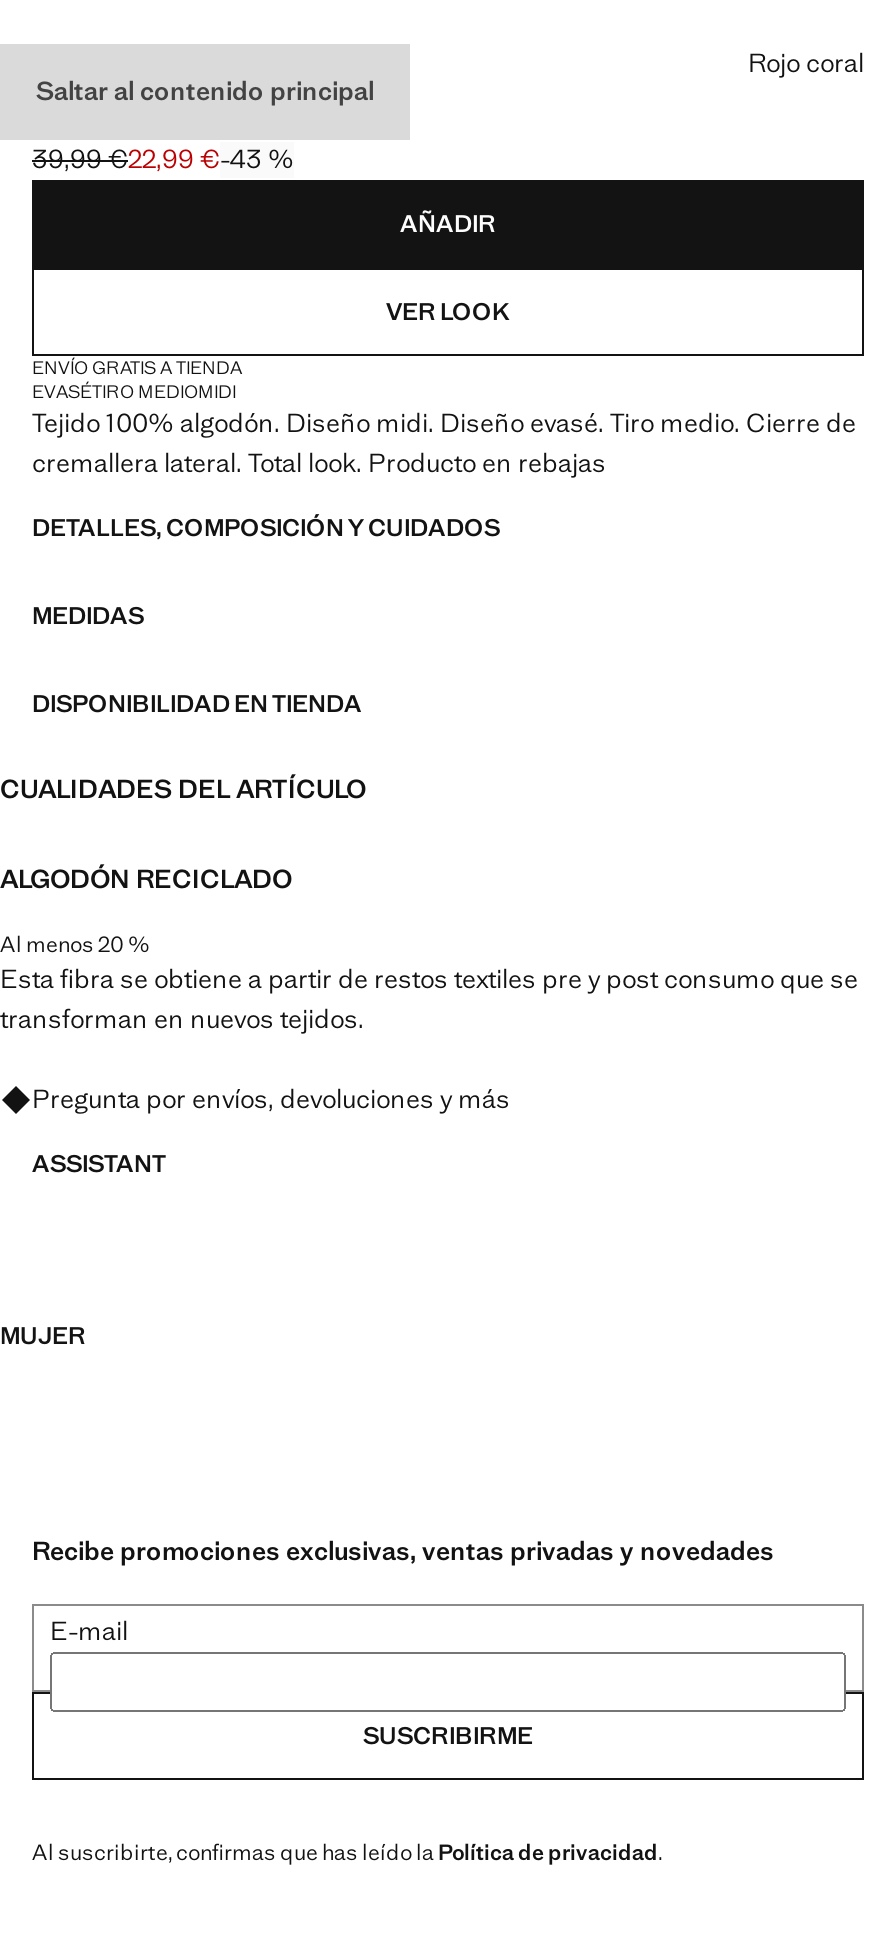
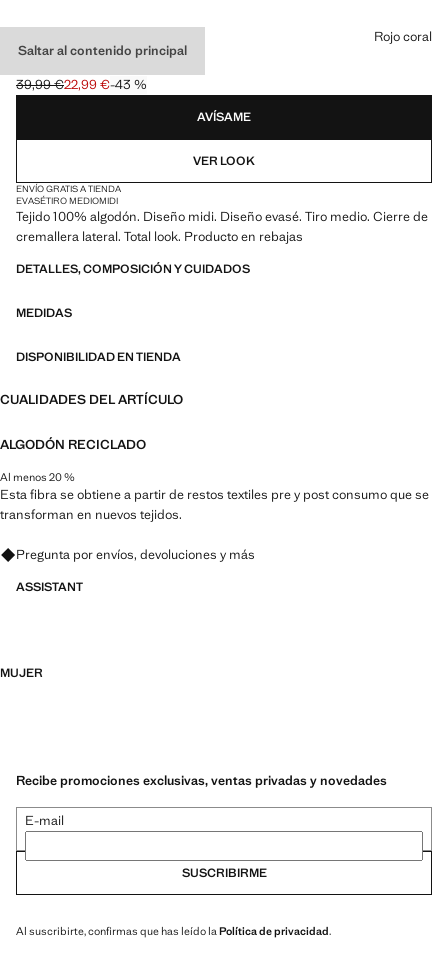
- AÑADIR
+ AVÍSAME
